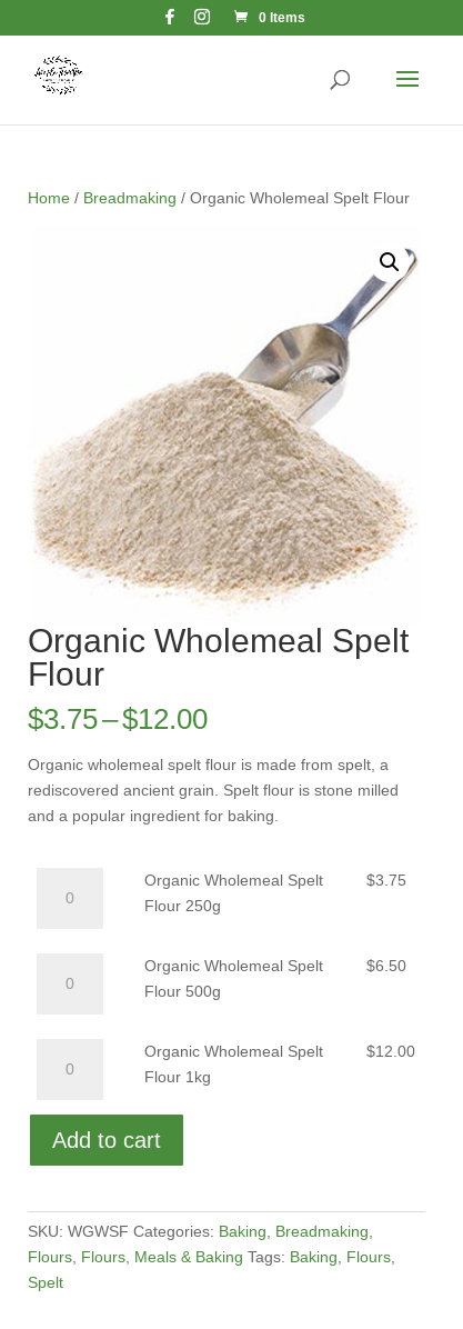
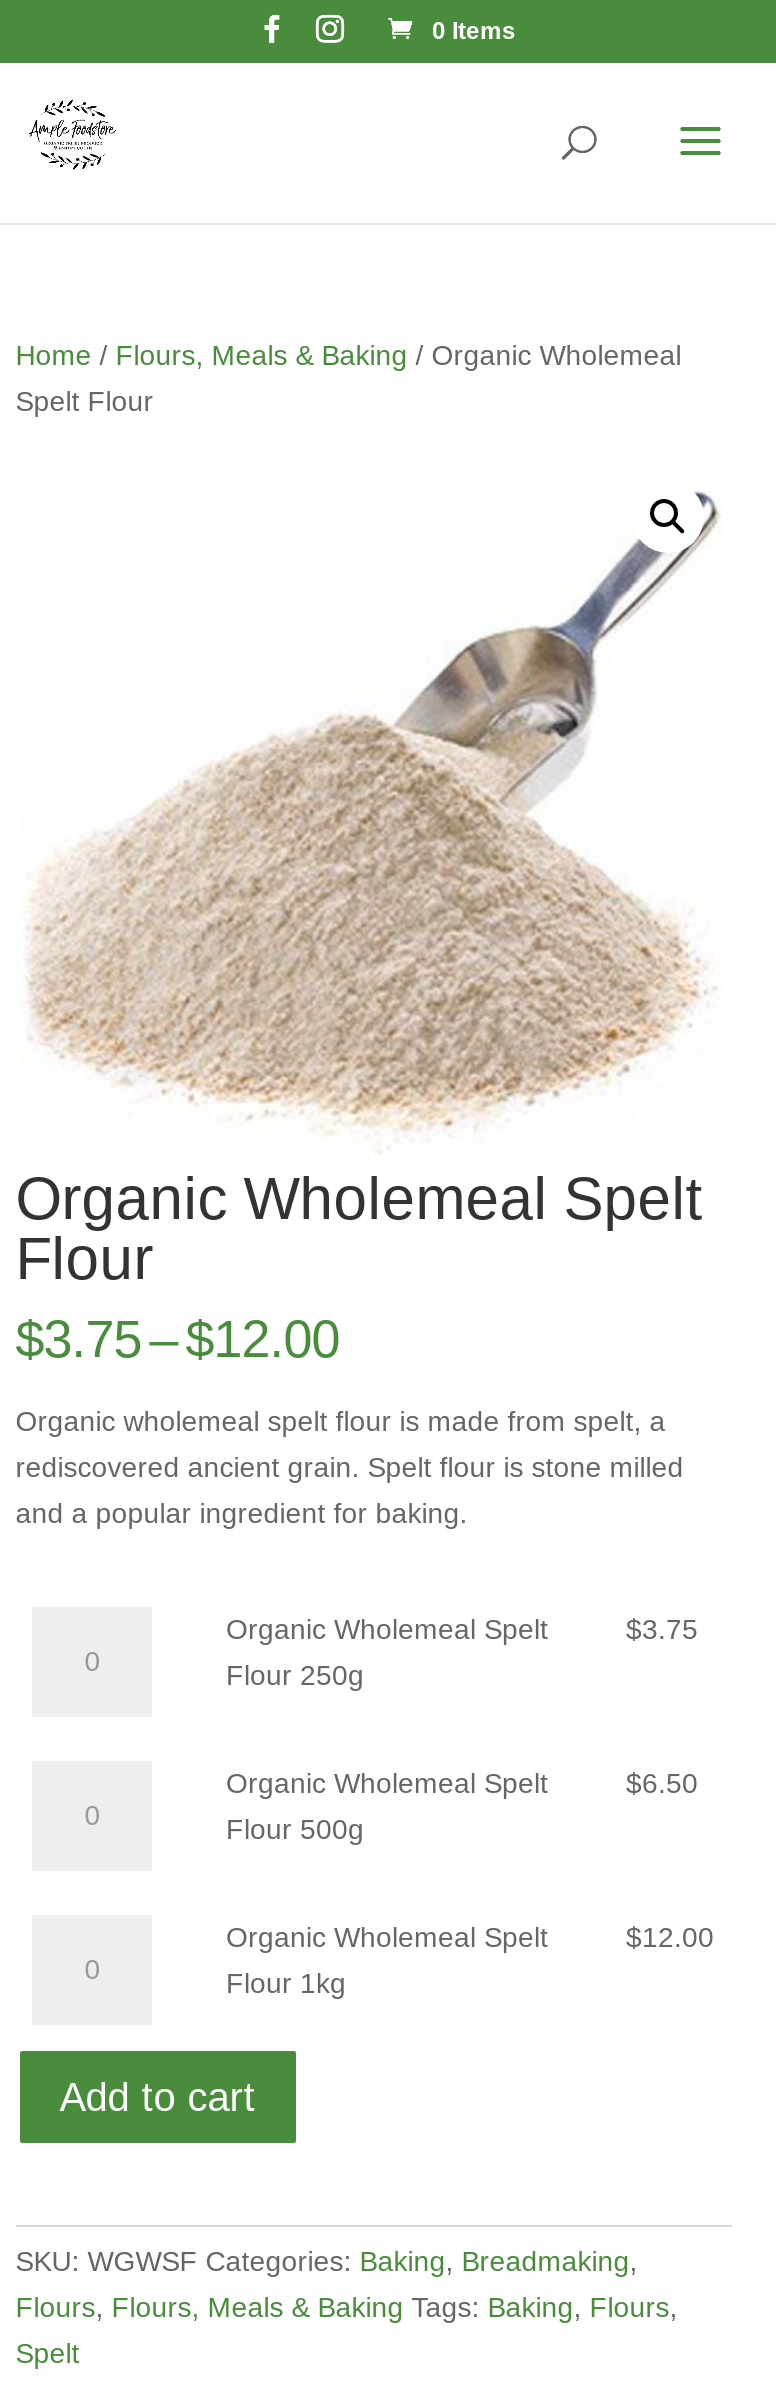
- Home / Breadmaking / Organic Wholemeal Spelt Flour
+ Home / Flours, Meals & Baking / Organic Wholemeal
+ Spelt Flour
